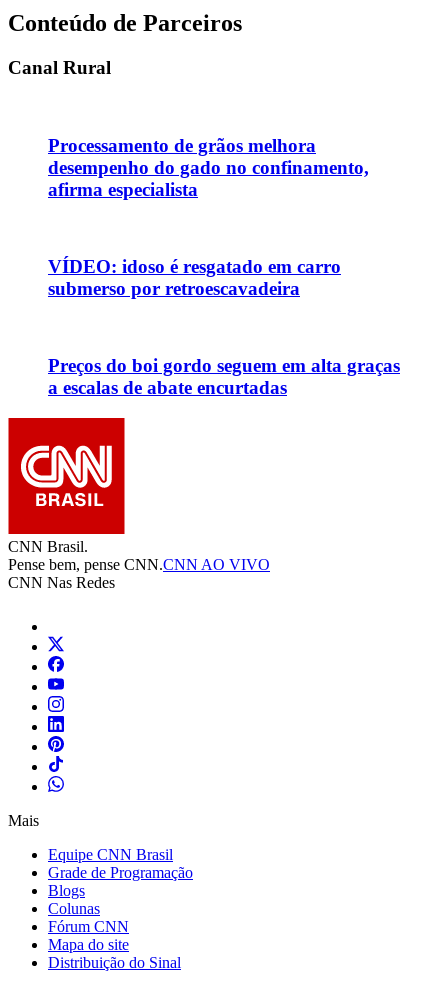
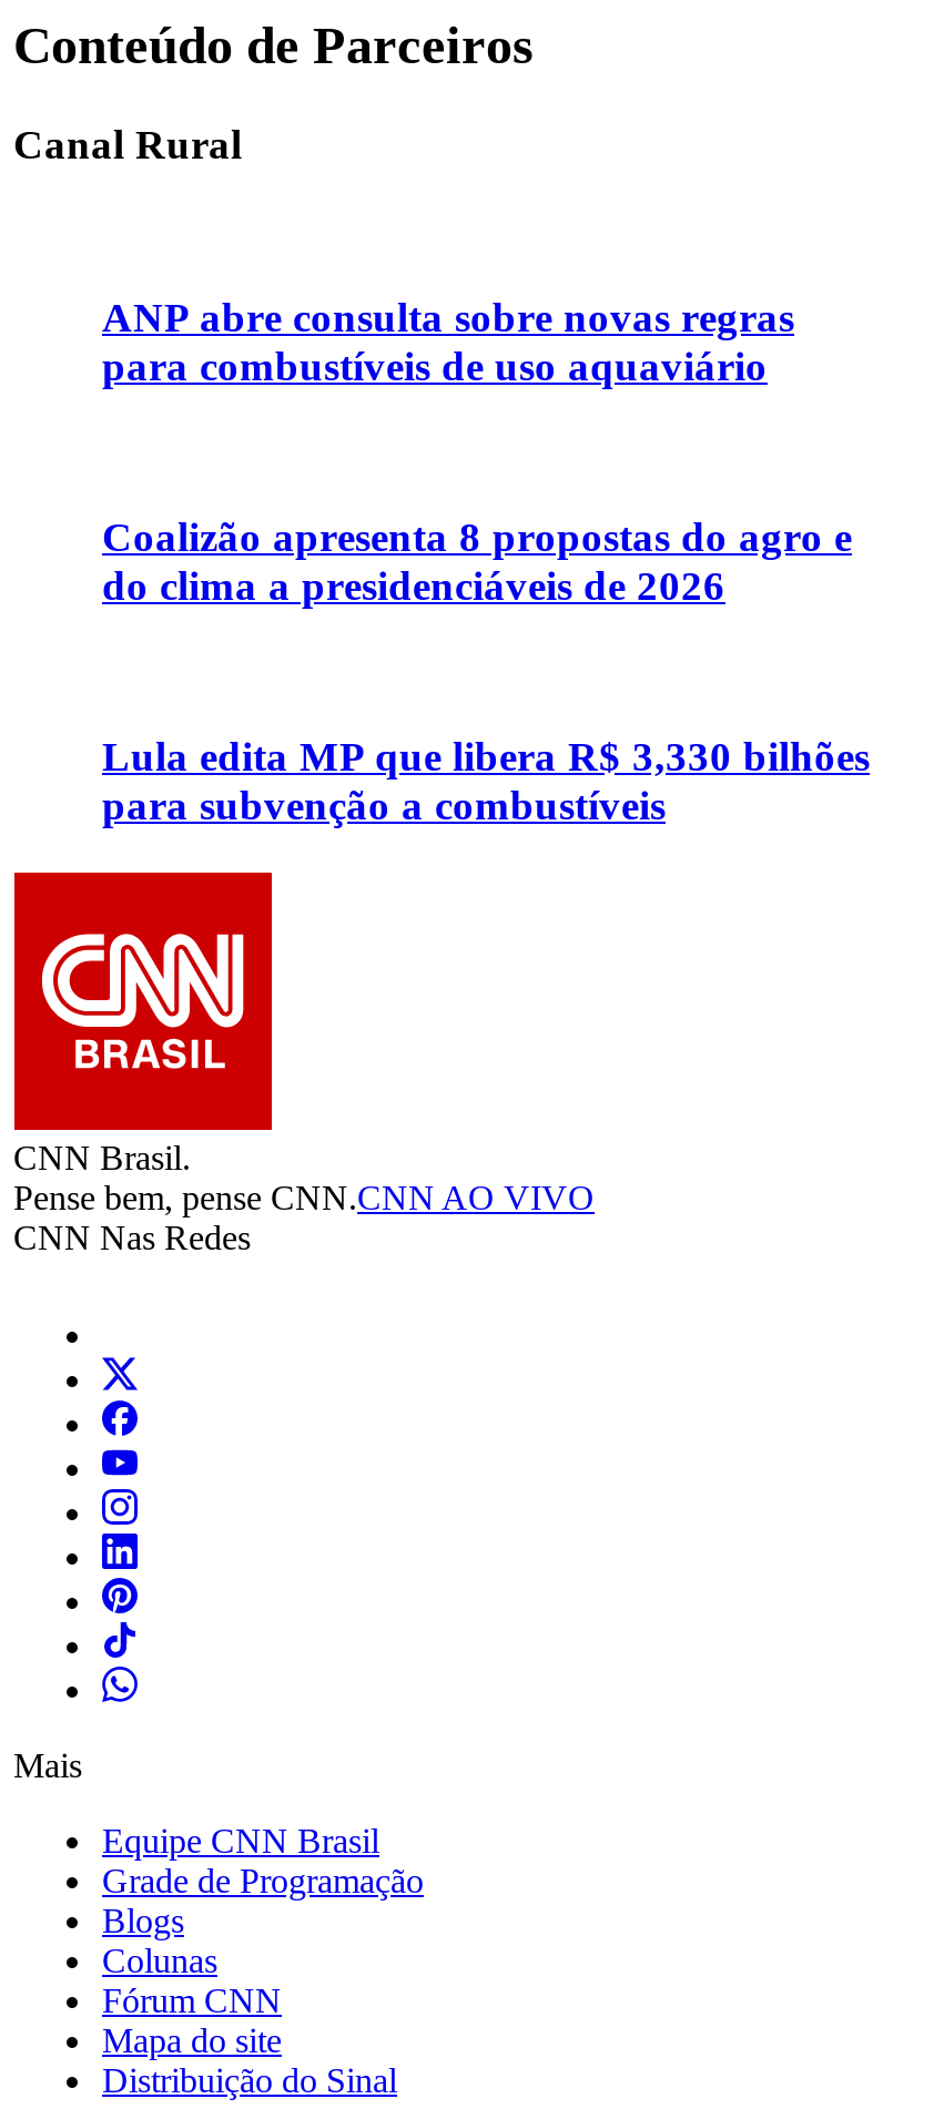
- Processamento de grãos melhora
- desempenho do gado no confinamento,
- afirma especialista
+ ANP abre consulta sobre novas regras
+ para combustíveis de uso aquaviário

- VÍDEO: idoso é resgatado em carro
- submerso por retroescavadeira
+ Coalizão apresenta 8 propostas do agro e
+ do clima a presidenciáveis de 2026

- Preços do boi gordo seguem em alta graças
- a escalas de abate encurtadas
+ Lula edita MP que libera R$ 3,330 bilhões
+ para subvenção a combustíveis
